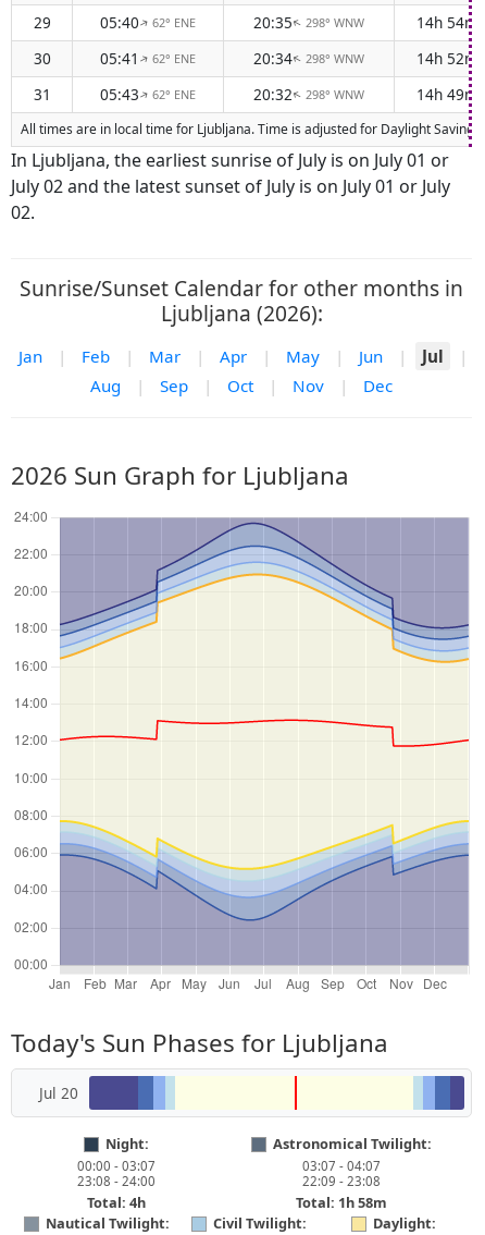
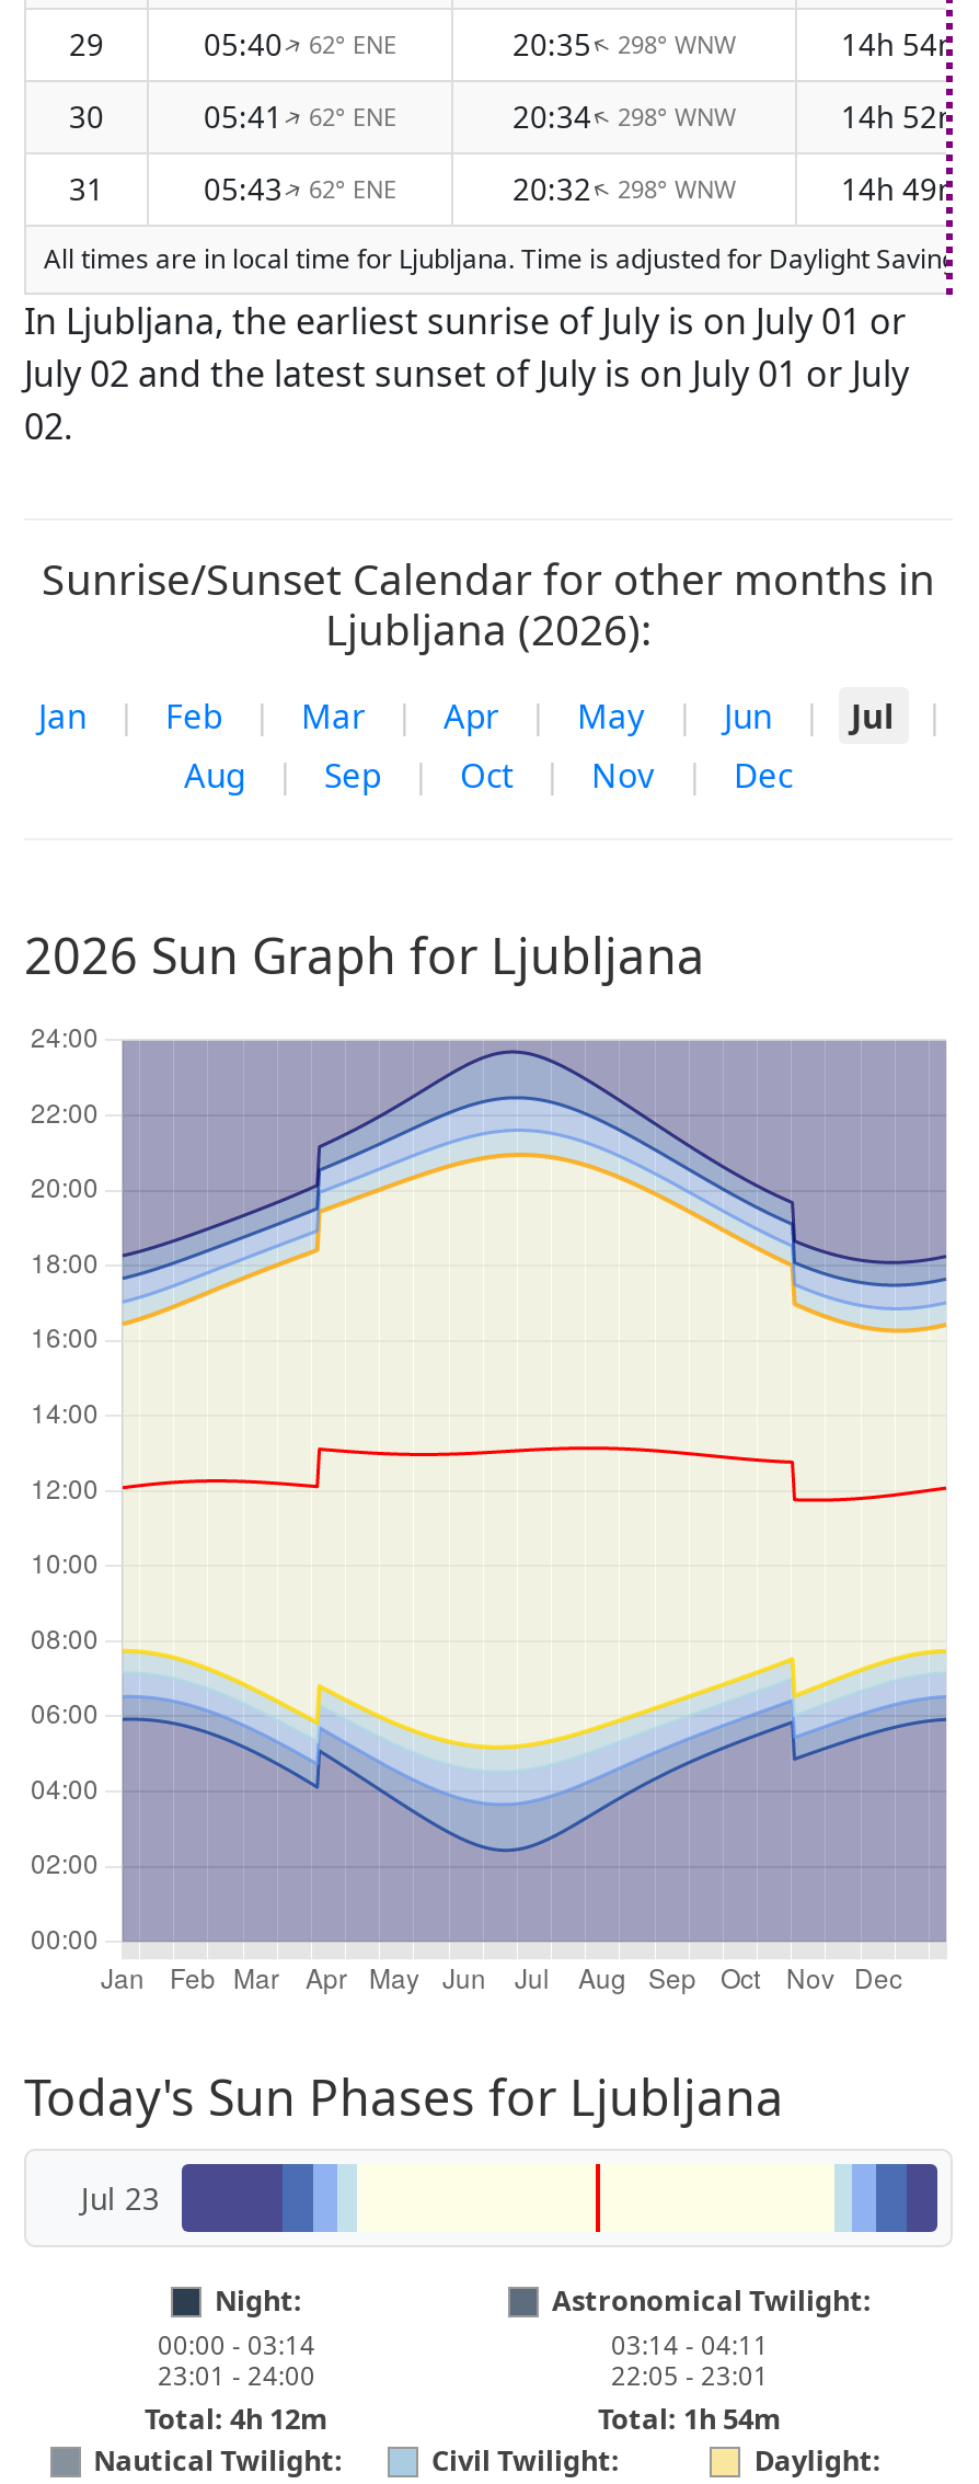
- Jul 20
+ Jul 23

- 00:00 - 03:07
- 23:08 - 24:00
- Total: 4h
+ 00:00 - 03:14
+ 23:01 - 24:00
+ Total: 4h 12m

- 03:07 - 04:07
+ 03:14 - 04:11

- 22:09 - 23:08
+ 22:05 - 23:01

- Total: 1h 58m
+ Total: 1h 54m
